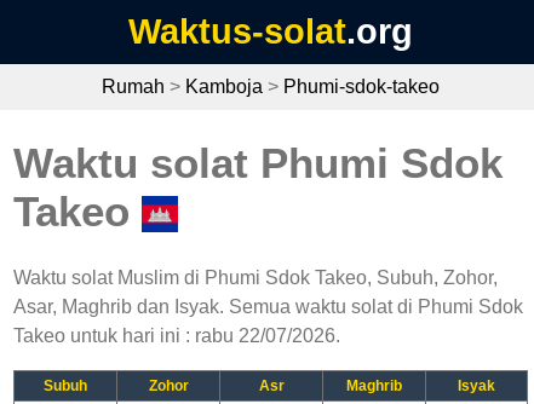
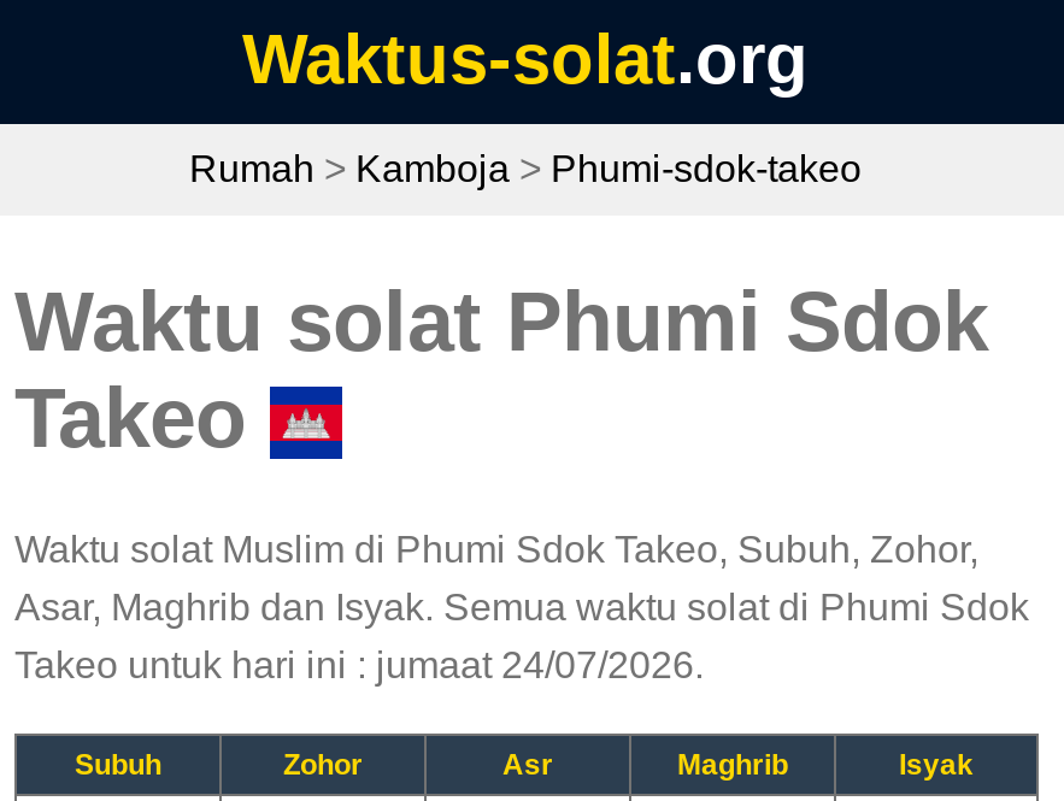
- Takeo untuk hari ini : rabu 22/07/2026.
+ Takeo untuk hari ini : jumaat 24/07/2026.
